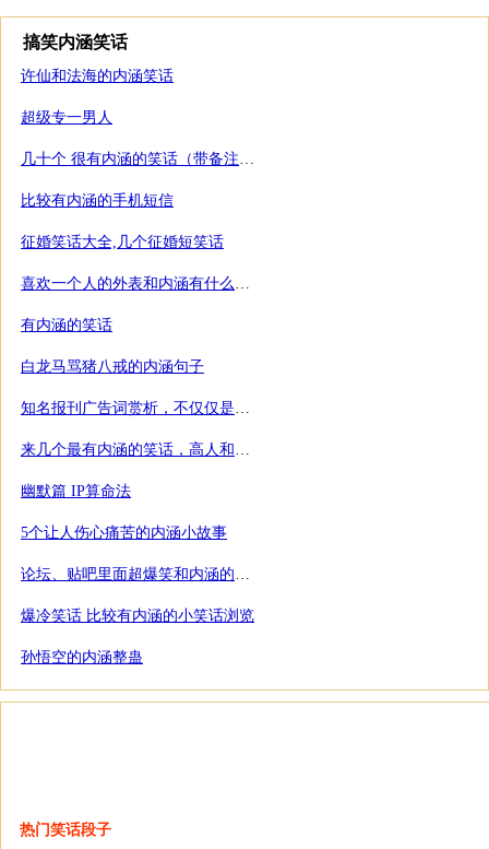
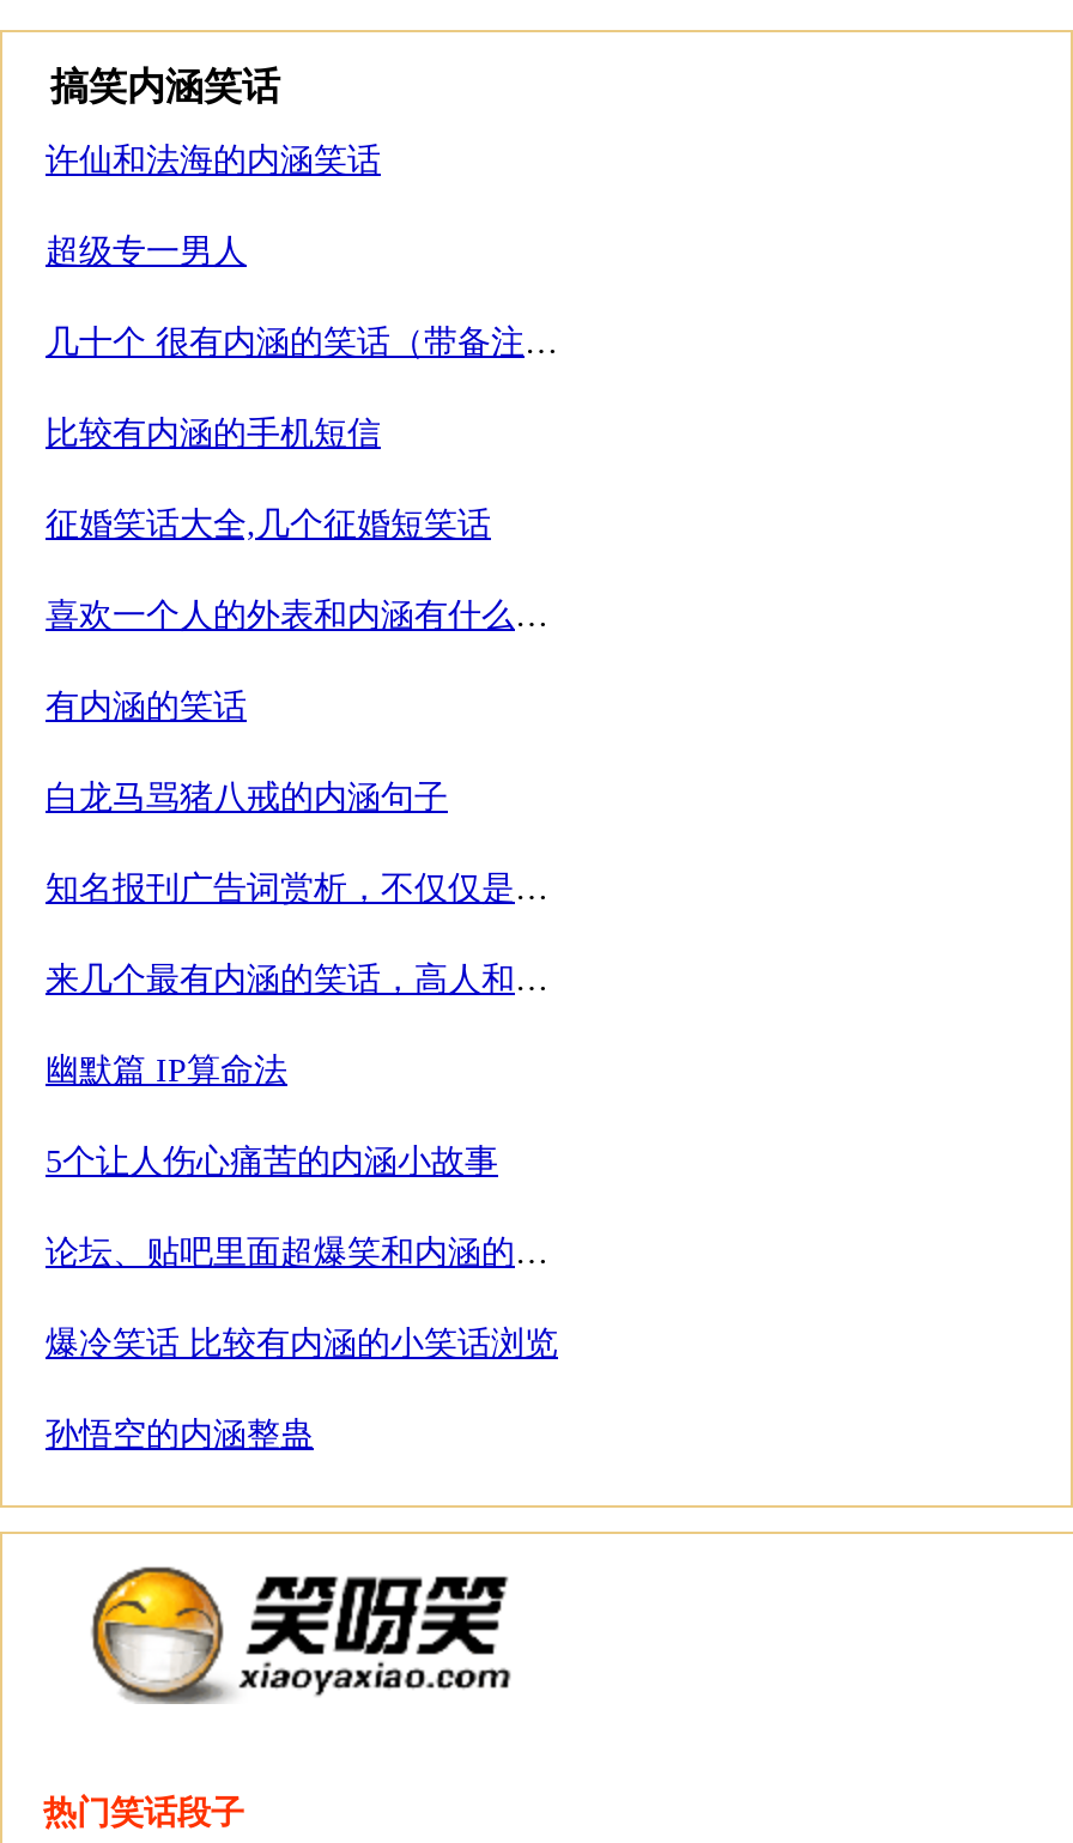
+ [image]
